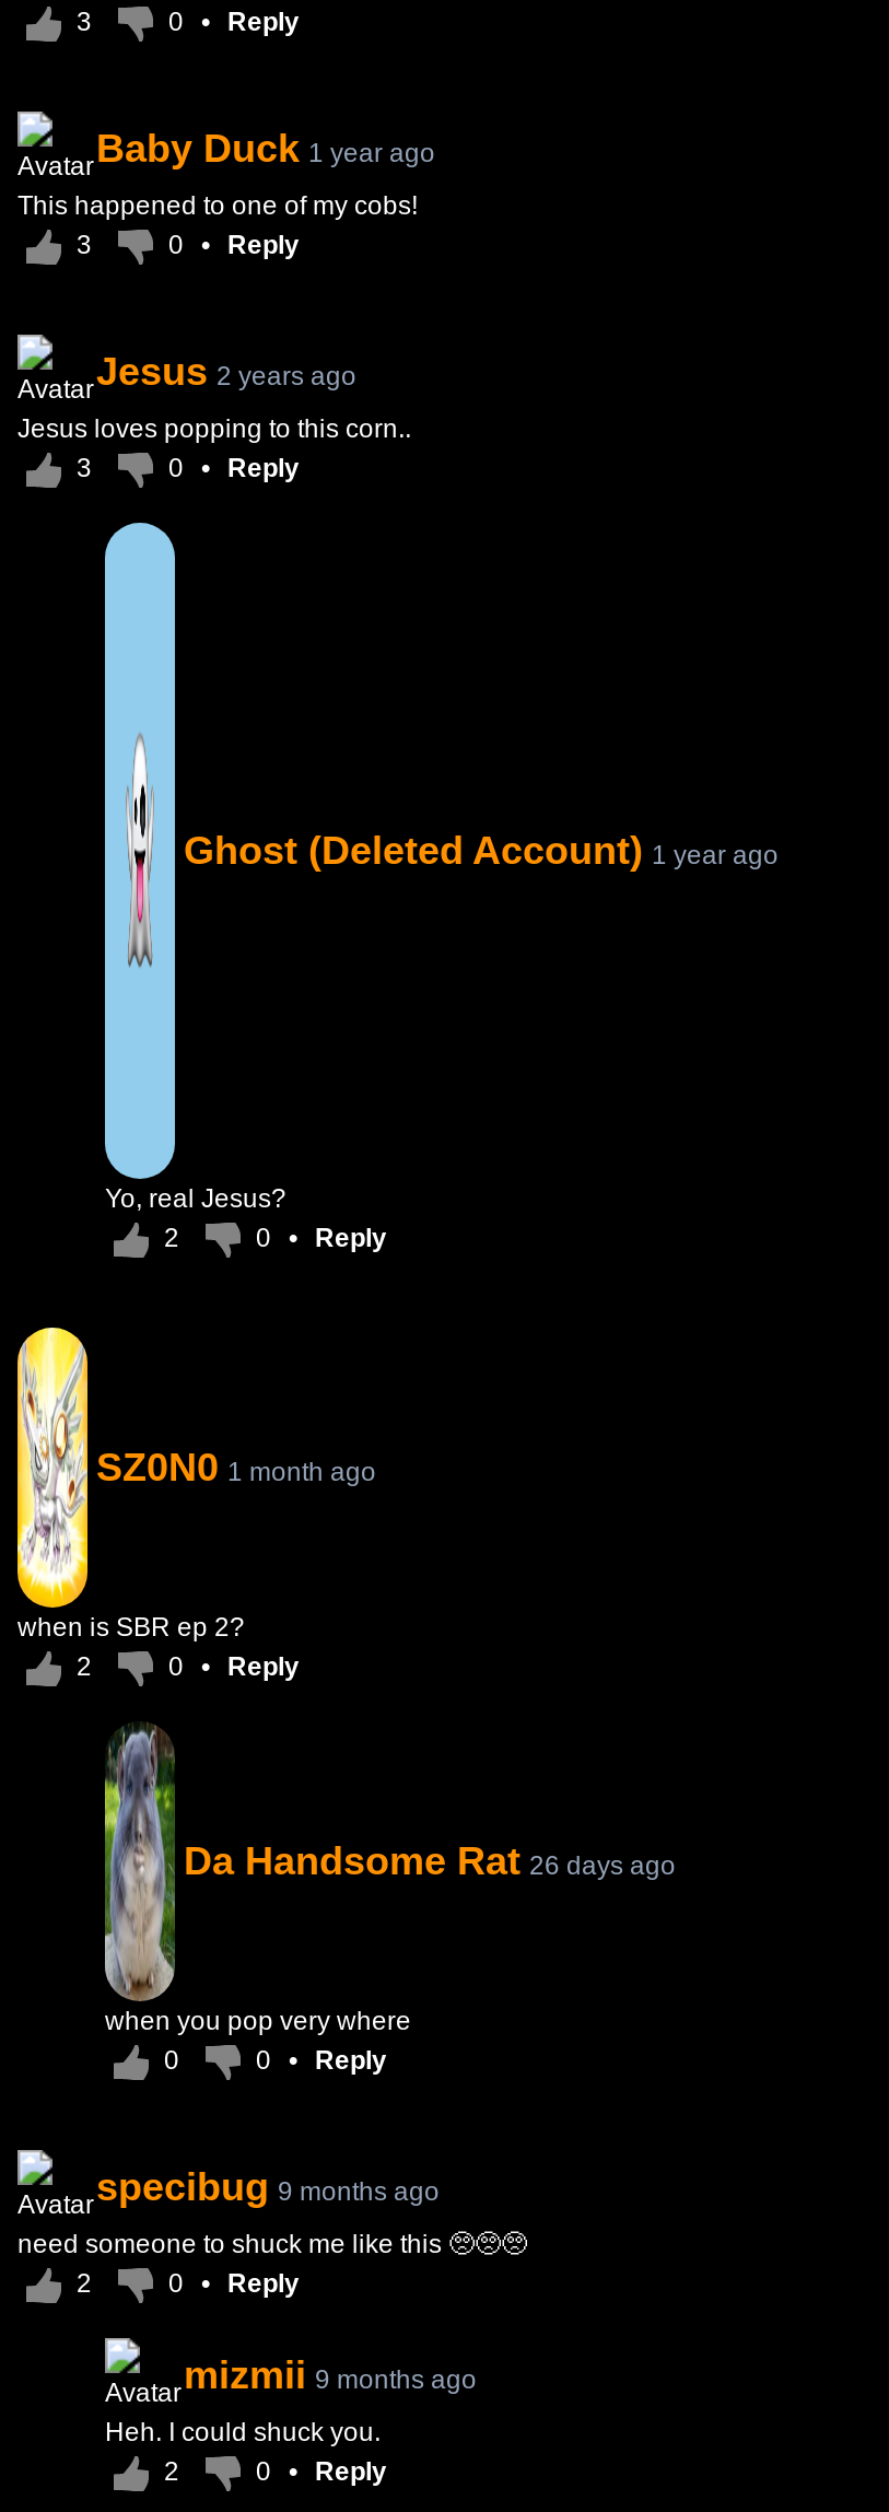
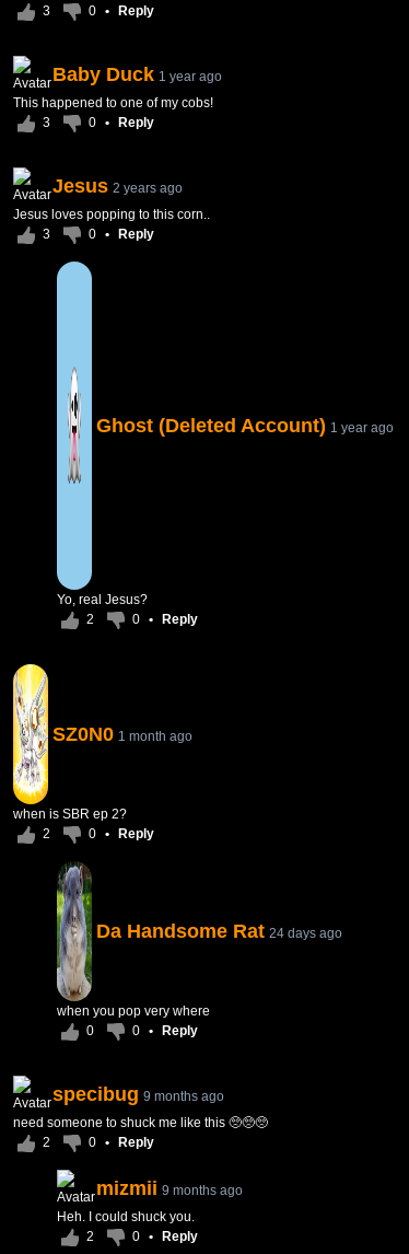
- Da Handsome Rat 26 days ago
+ Da Handsome Rat 24 days ago
